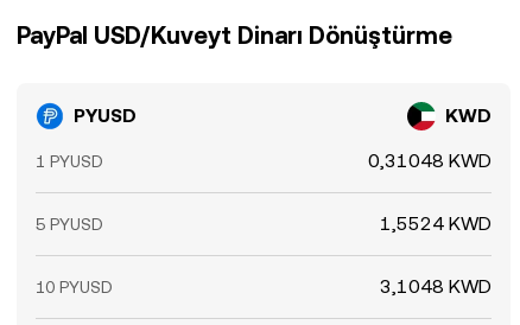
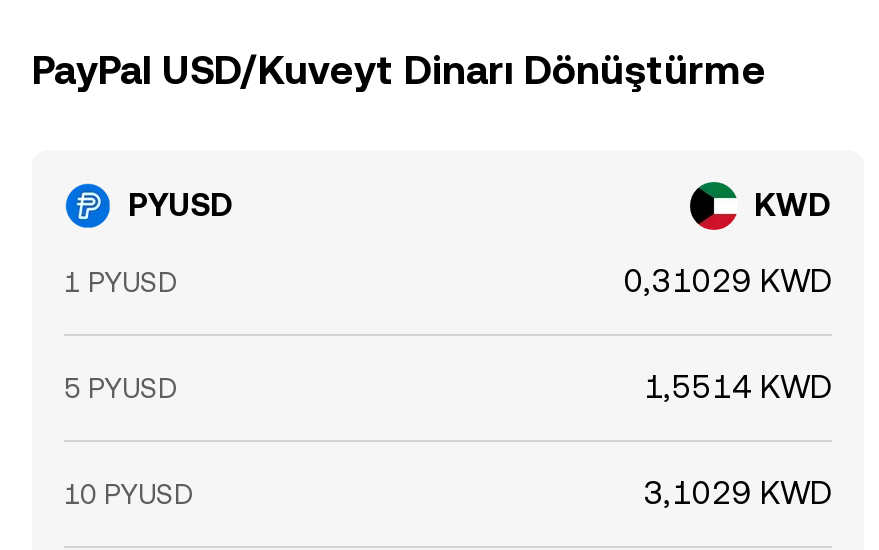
- 0,31048 KWD
+ 0,31029 KWD

- 1,5524 KWD
+ 1,5514 KWD

- 3,1048 KWD
+ 3,1029 KWD
